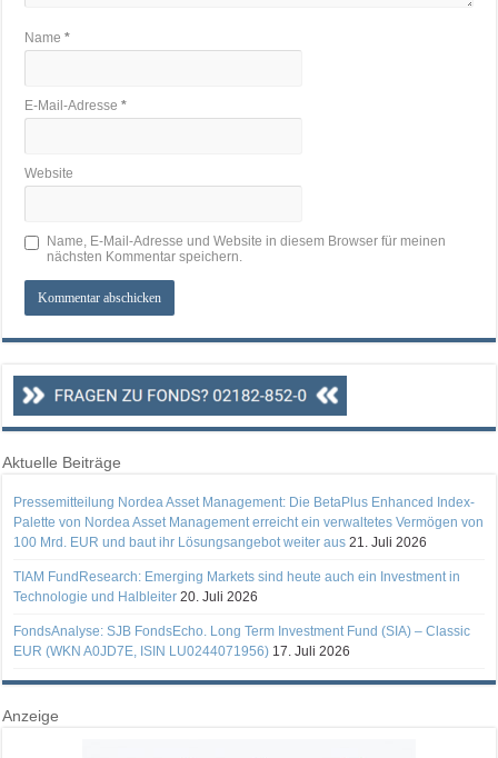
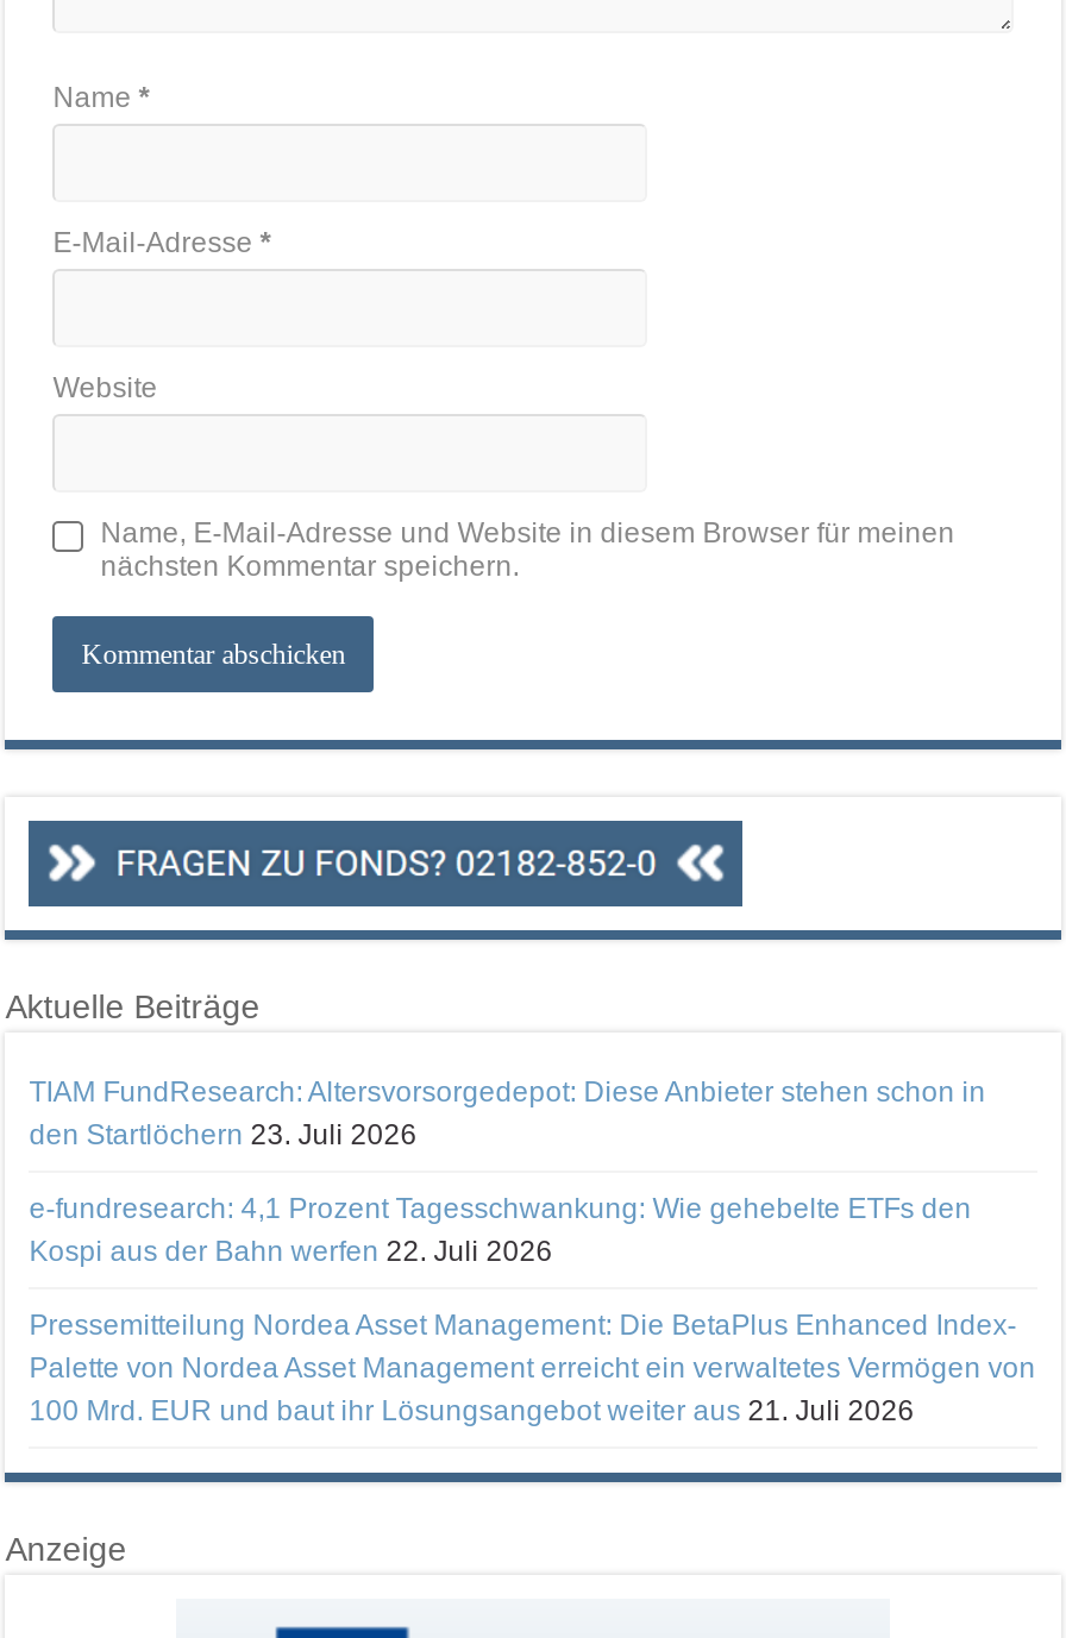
+ TIAM FundResearch: Altersvorsorgedepot: Diese Anbieter stehen schon in
+ den Startlöchern 23. Juli 2026
+ e-fundresearch: 4,1 Prozent Tagesschwankung: Wie gehebelte ETFs den
+ Kospi aus der Bahn werfen 22. Juli 2026

moved down: Pressemitteilung Nordea Asset Management: Die BetaPlus Enhanced Index- | Palette von Nordea Asset Management erreicht ein verwaltetes Vermögen von | 100 Mrd. EUR und baut ihr Lösungsangebot weiter aus 21. Juli 2026

- TIAM FundResearch: Emerging Markets sind heute auch ein Investment in
- Technologie und Halbleiter 20. Juli 2026
- FondsAnalyse: SJB FondsEcho. Long Term Investment Fund (SIA) – Classic
- EUR (WKN A0JD7E, ISIN LU0244071956) 17. Juli 2026
